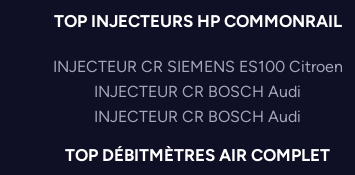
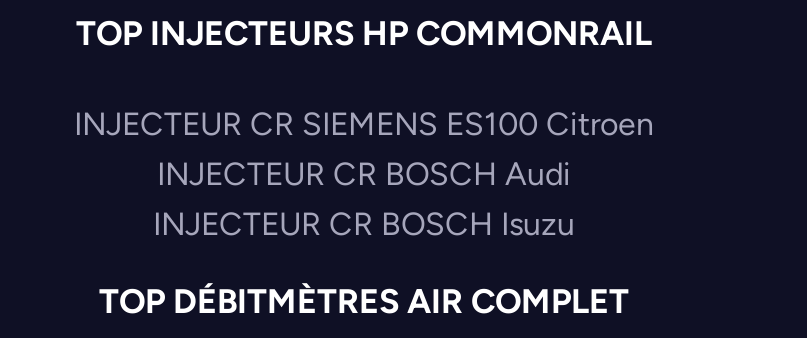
- INJECTEUR CR BOSCH Audi
+ INJECTEUR CR BOSCH Isuzu
